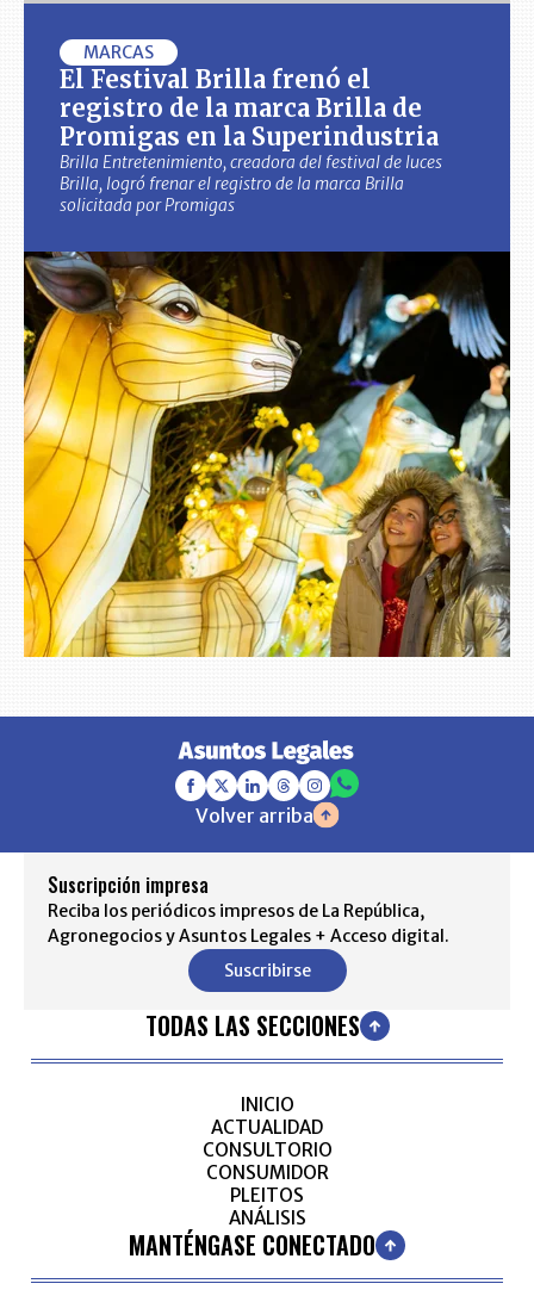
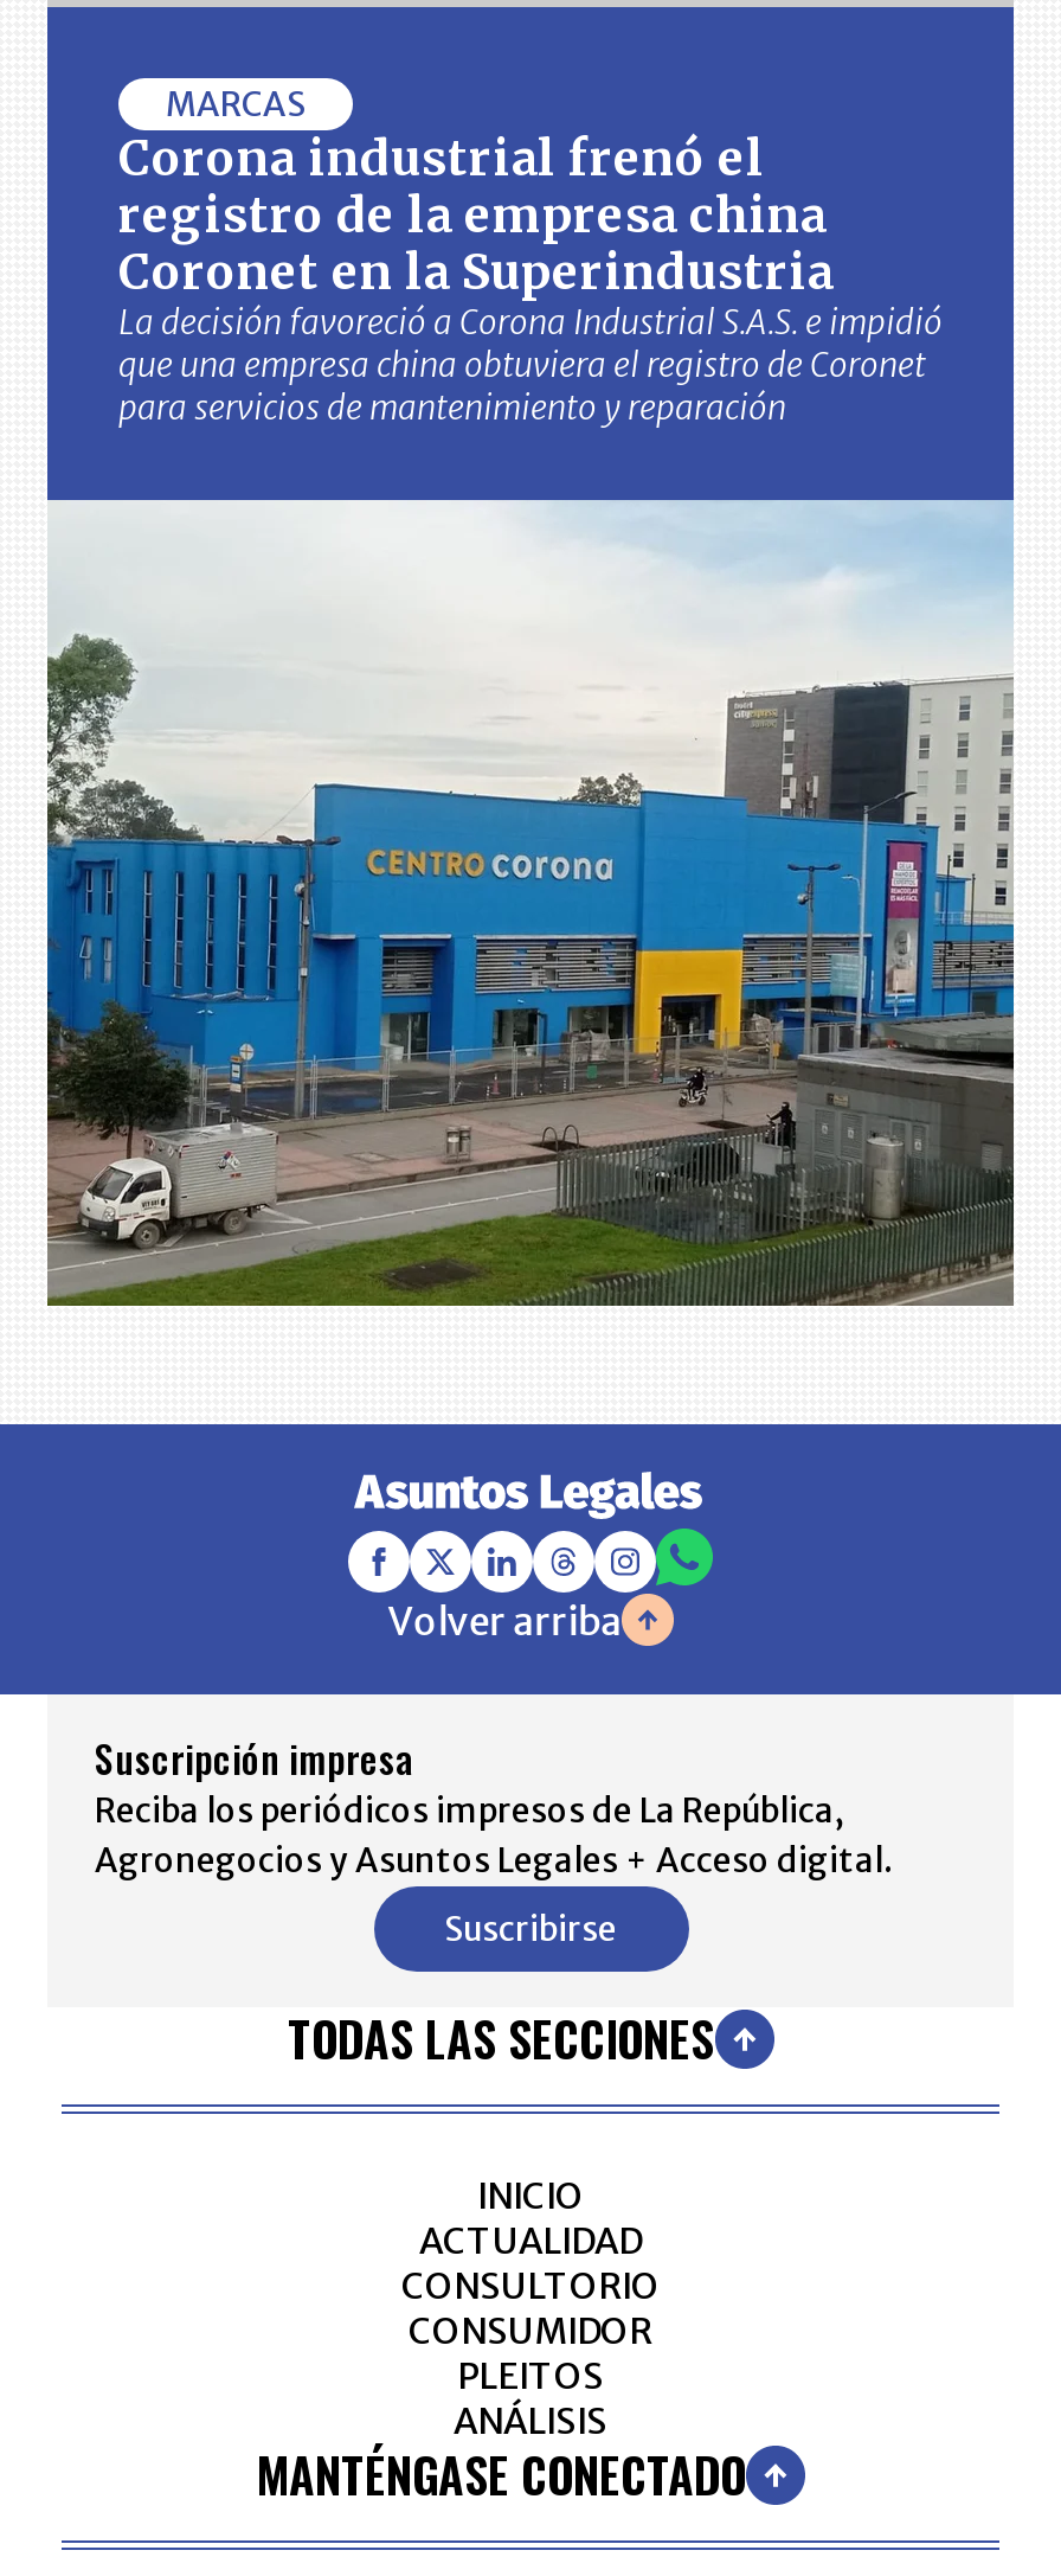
- El Festival Brilla frenó el
- registro de la marca Brilla de
- Promigas en la Superindustria
- Brilla Entretenimiento, creadora del festival de luces
- Brilla, logró frenar el registro de la marca Brilla
- solicitada por Promigas
+ Corona industrial frenó el
+ registro de la empresa china
+ Coronet en la Superindustria
+ La decisión favoreció a Corona Industrial S.A.S. e impidió
+ que una empresa china obtuviera el registro de Coronet
+ para servicios de mantenimiento y reparación

- [image]
+ [image]
